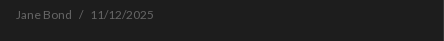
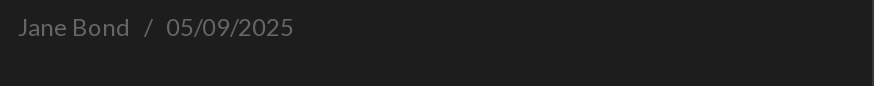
- Jane Bond 11/12/2025
+ Jane Bond 05/09/2025
